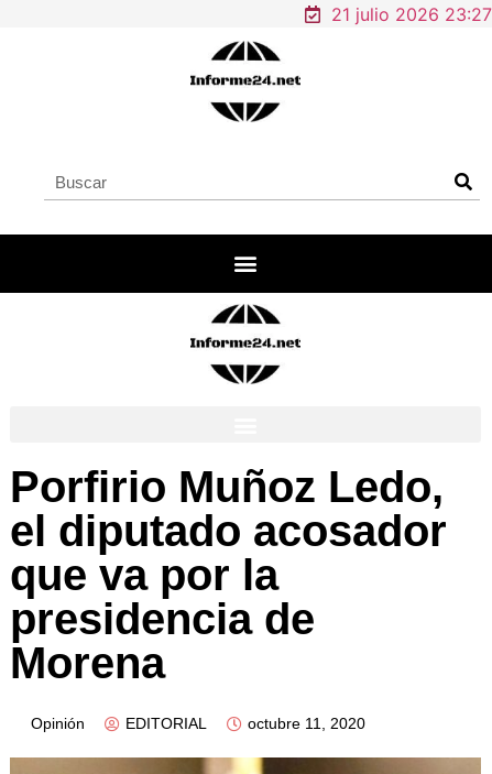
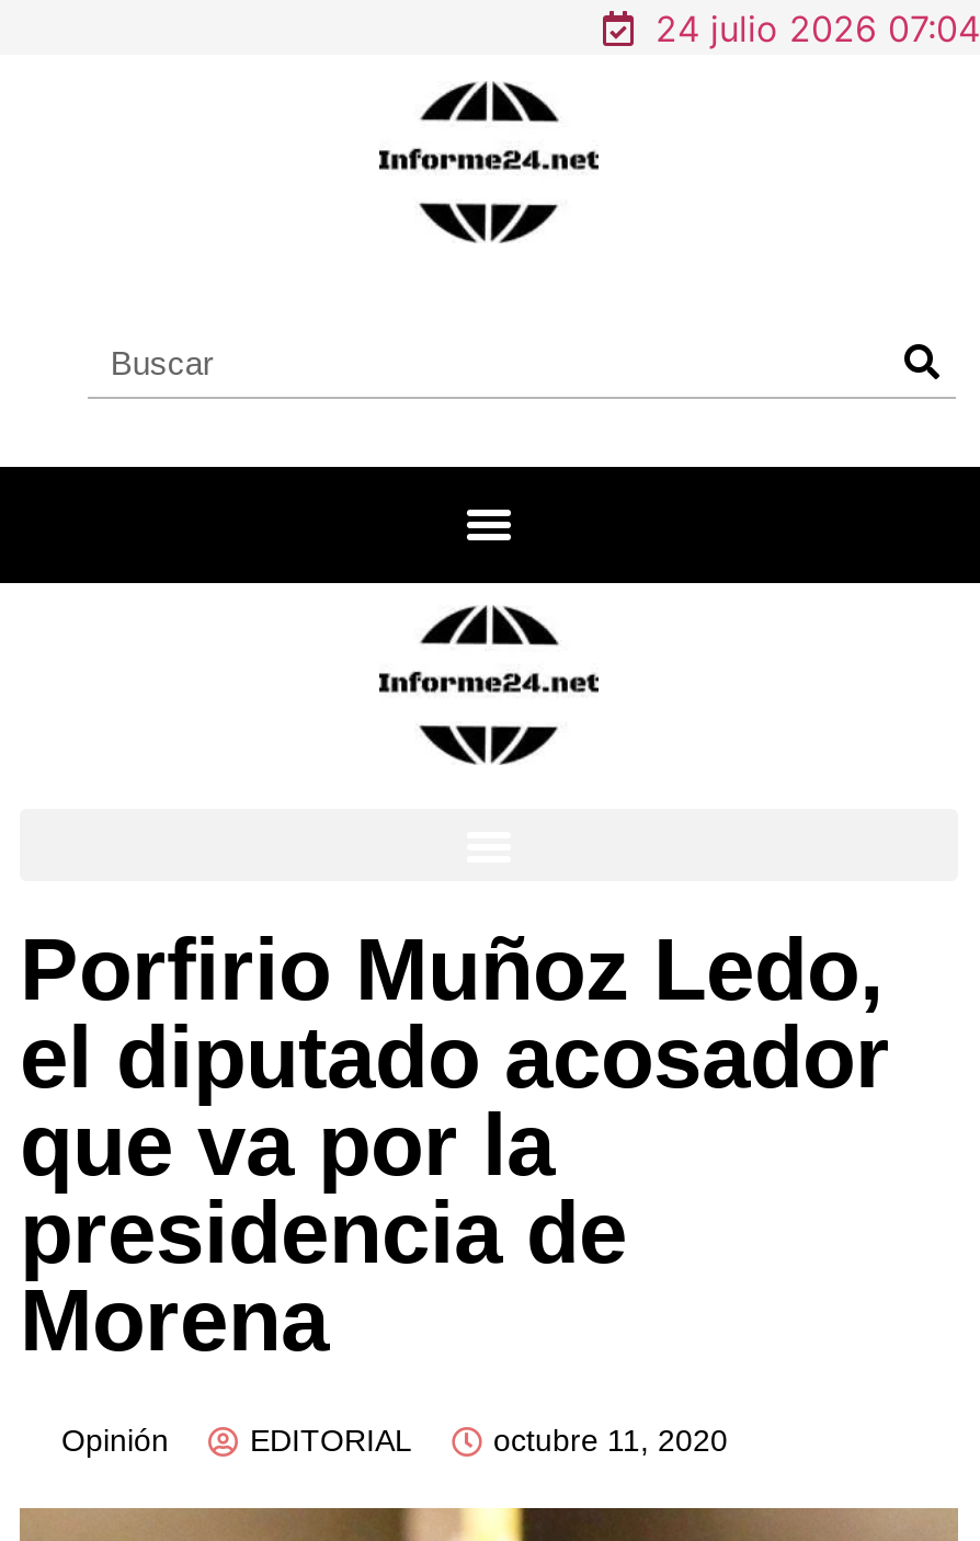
- 21 julio 2026 23:27
+ 24 julio 2026 07:04
